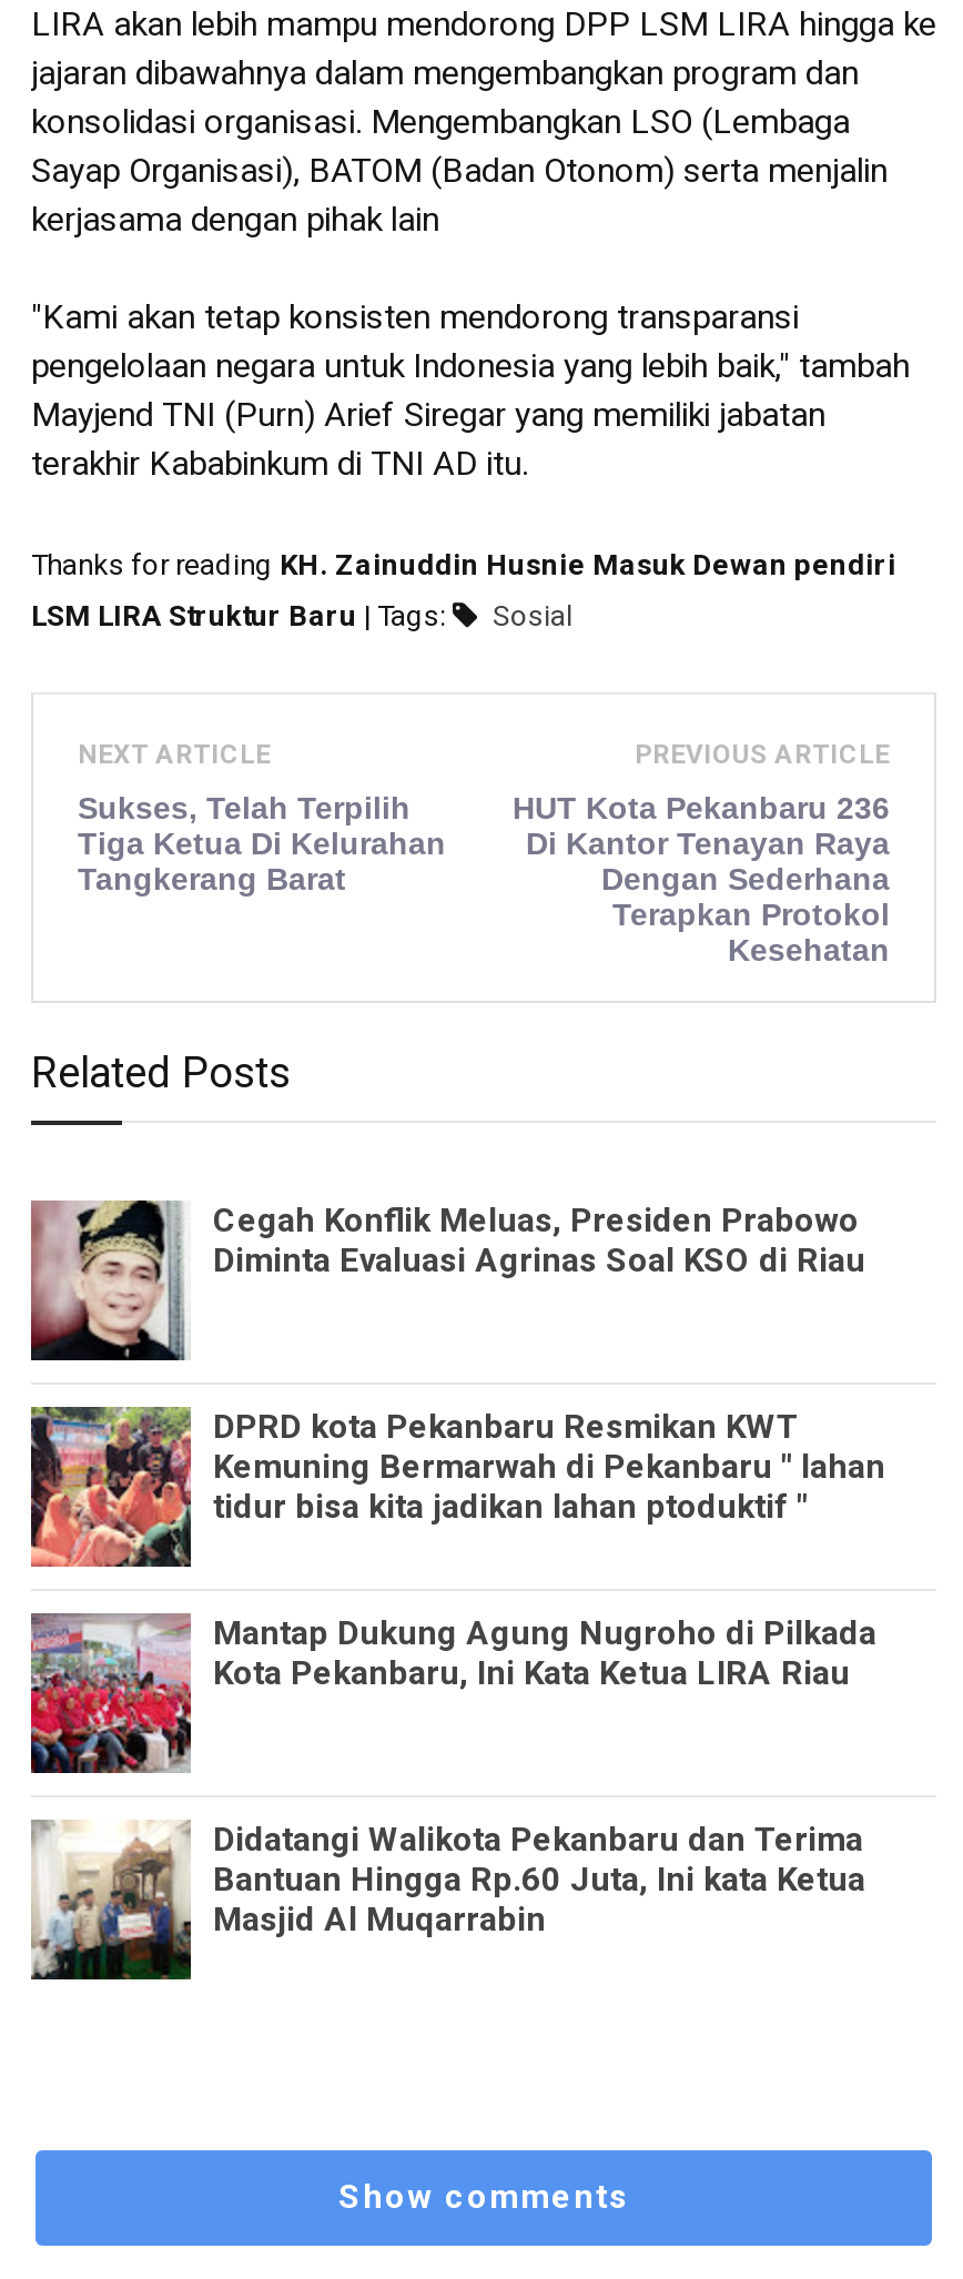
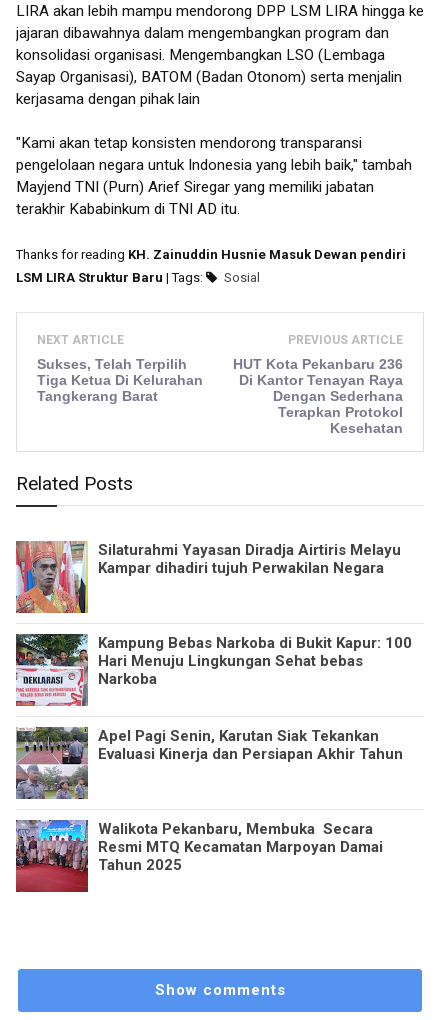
- [image]
- Cegah Konflik Meluas, Presiden Prabowo
- Diminta Evaluasi Agrinas Soal KSO di Riau
+ [image]
+ Silaturahmi Yayasan Diradja Airtiris Melayu
+ Kampar dihadiri tujuh Perwakilan Negara

- [image]
- DPRD kota Pekanbaru Resmikan KWT
- Kemuning Bermarwah di Pekanbaru " lahan
- tidur bisa kita jadikan lahan ptoduktif "
+ [image]
+ Kampung Bebas Narkoba di Bukit Kapur: 100
+ Hari Menuju Lingkungan Sehat bebas
+ Narkoba

- [image]
- Mantap Dukung Agung Nugroho di Pilkada
- Kota Pekanbaru, Ini Kata Ketua LIRA Riau
+ [image]
+ Apel Pagi Senin, Karutan Siak Tekankan
+ Evaluasi Kinerja dan Persiapan Akhir Tahun

- [image]
- Didatangi Walikota Pekanbaru dan Terima
- Bantuan Hingga Rp.60 Juta, Ini kata Ketua
- Masjid Al Muqarrabin
+ [image]
+ Walikota Pekanbaru, Membuka Secara
+ Resmi MTQ Kecamatan Marpoyan Damai
+ Tahun 2025
